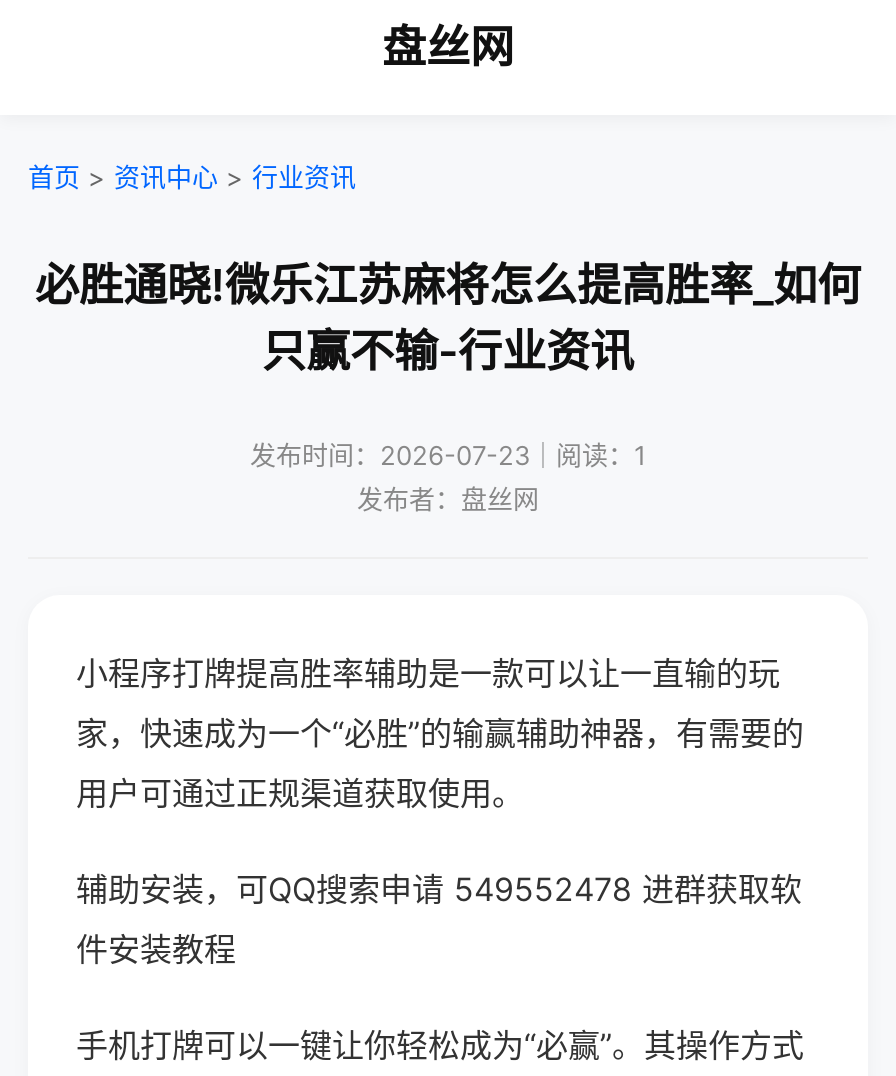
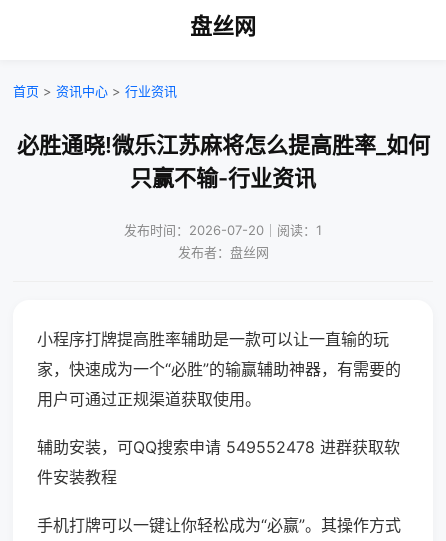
- 发布时间：2026-07-23｜阅读：1
+ 发布时间：2026-07-20｜阅读：1
